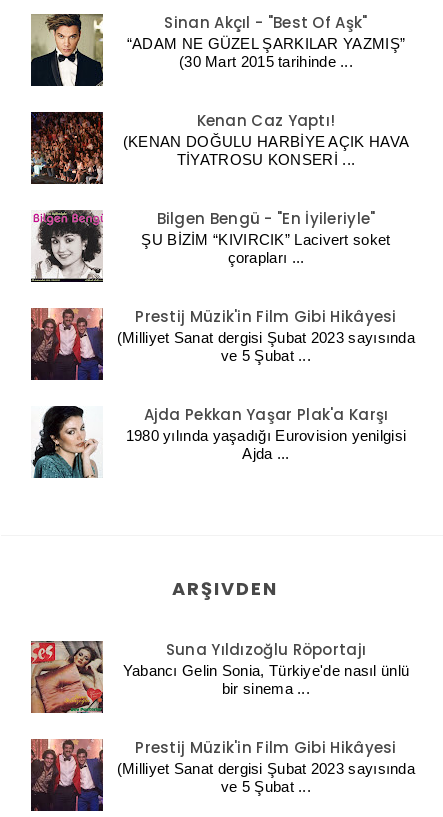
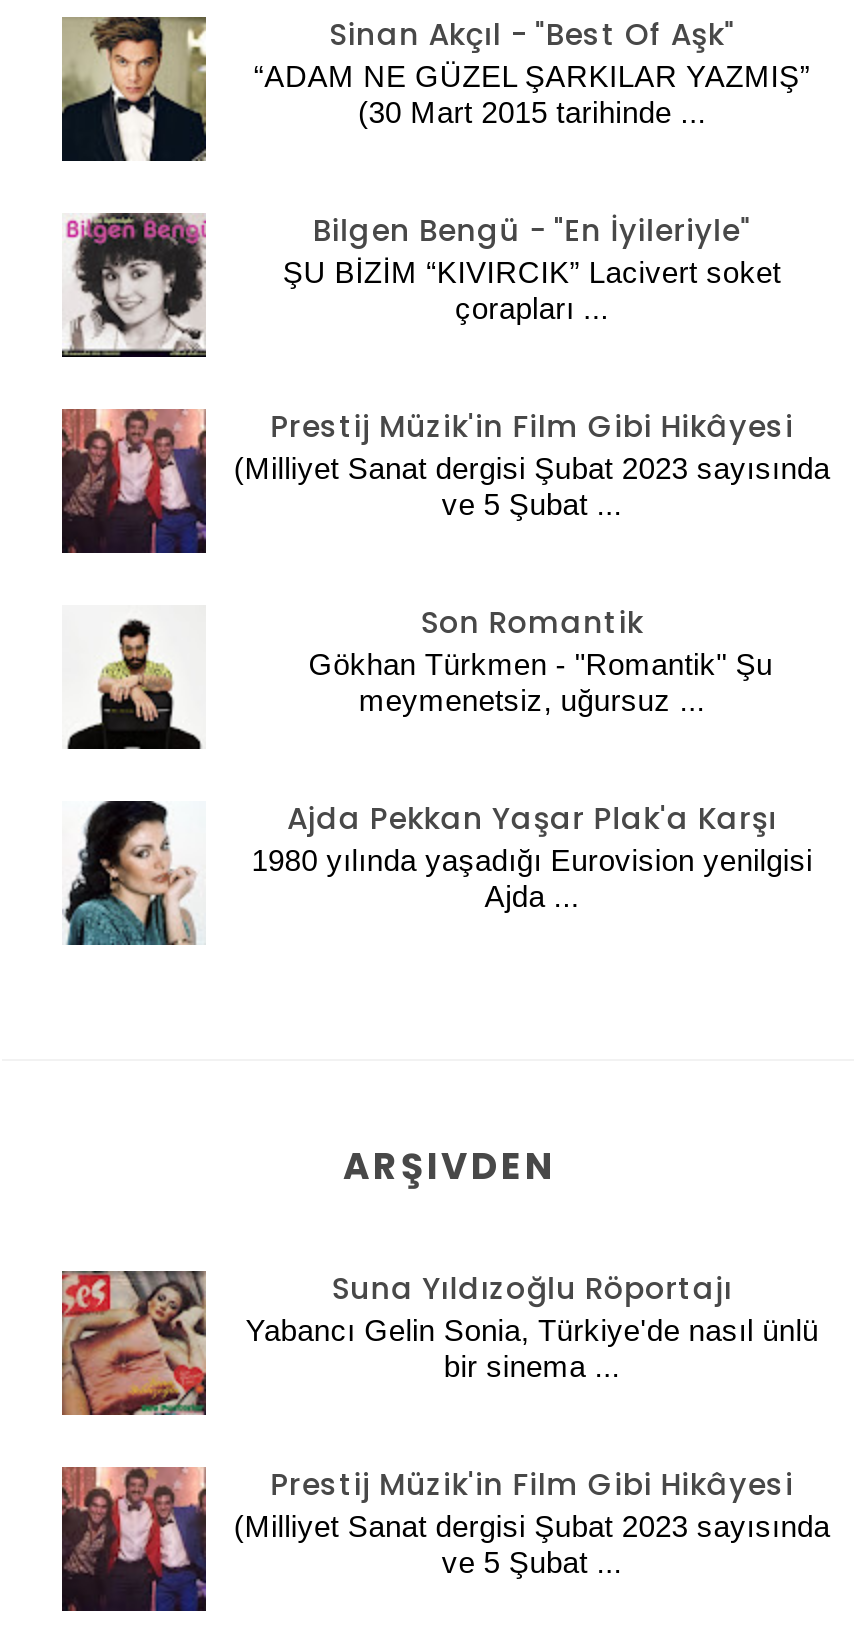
- [image]
- Kenan Caz Yaptı!
- (KENAN DOĞULU HARBİYE AÇIK HAVA
- TİYATROSU KONSERİ ...

moved up: [image] | Bilgen Bengü - "En İyileriyle" | ŞU BİZİM “KIVIRCIK” Lacivert soket | çorapları ... | Prestij Müzik'in Film Gibi Hikâyesi | (Milliyet Sanat dergisi Şubat 2023 sayısında | ve 5 Şubat ...

+ [image]

+ Son Romantik
+ Gökhan Türkmen - "Romantik" Şu
+ meymenetsiz, uğursuz ...
